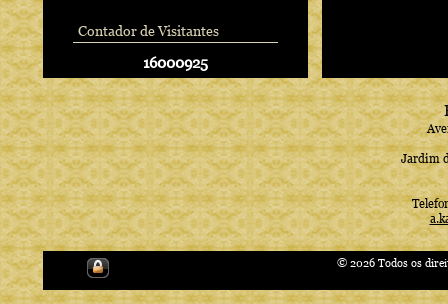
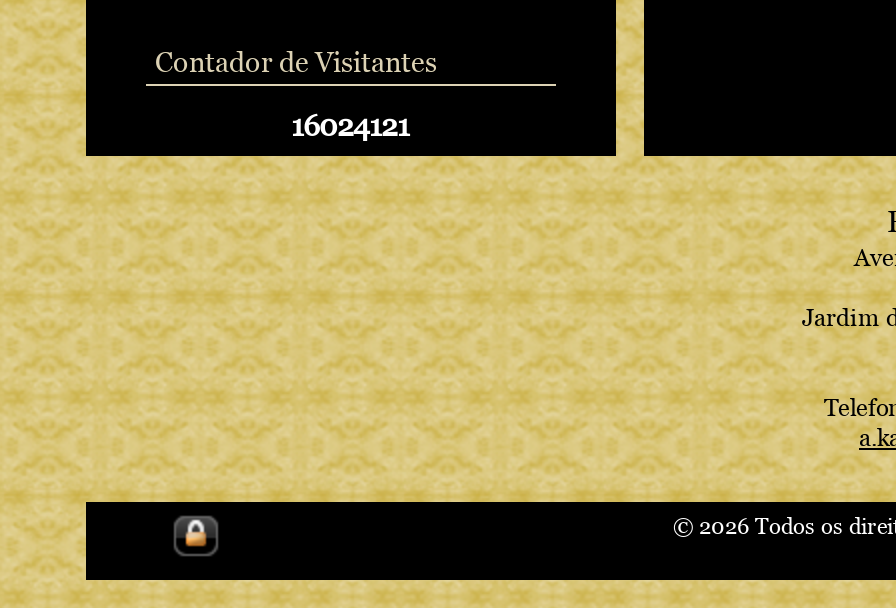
- 16000925
+ 16024121
